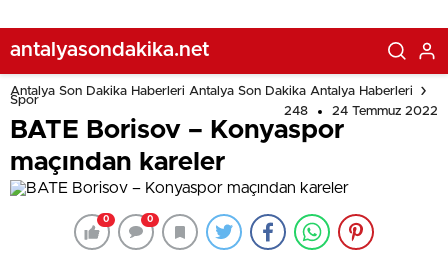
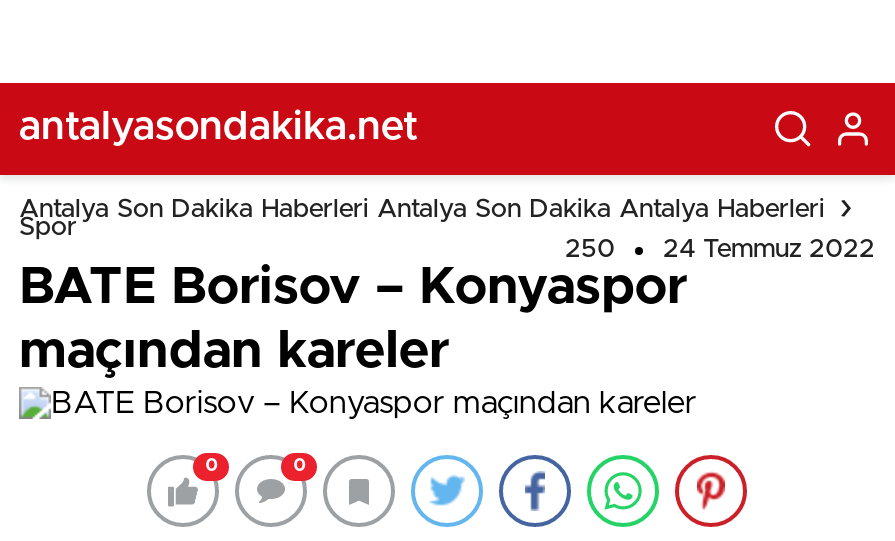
- 248 24 Temmuz 2022
+ 250 24 Temmuz 2022
